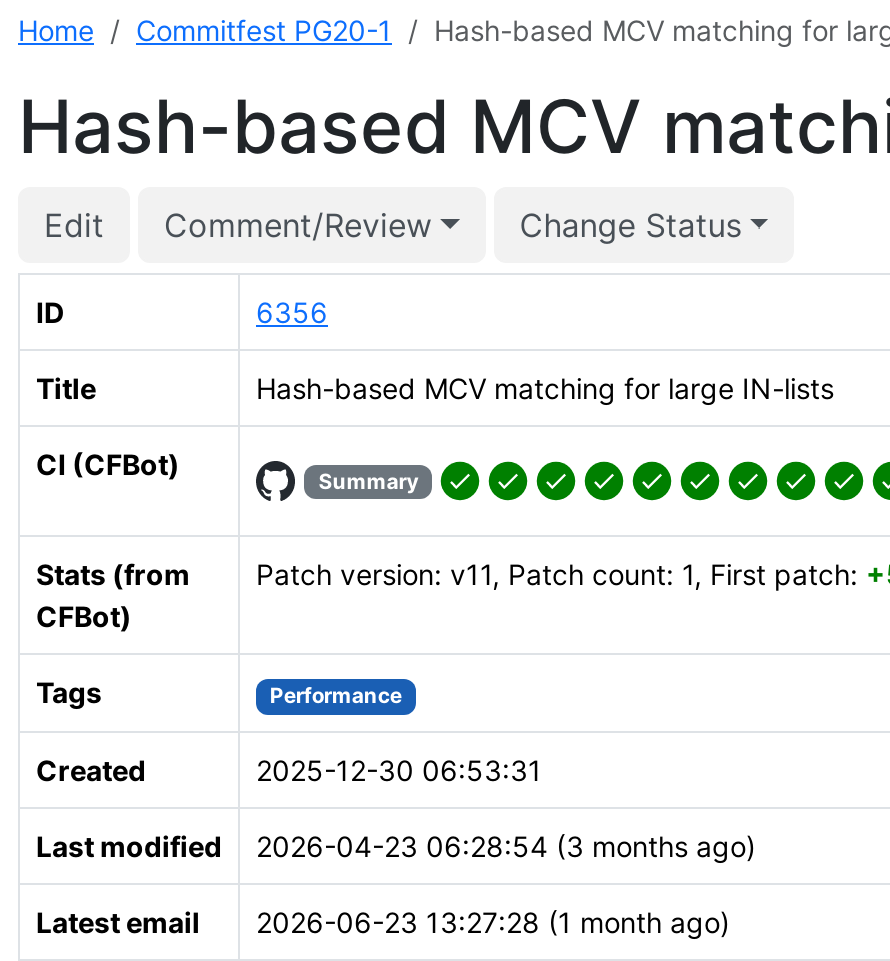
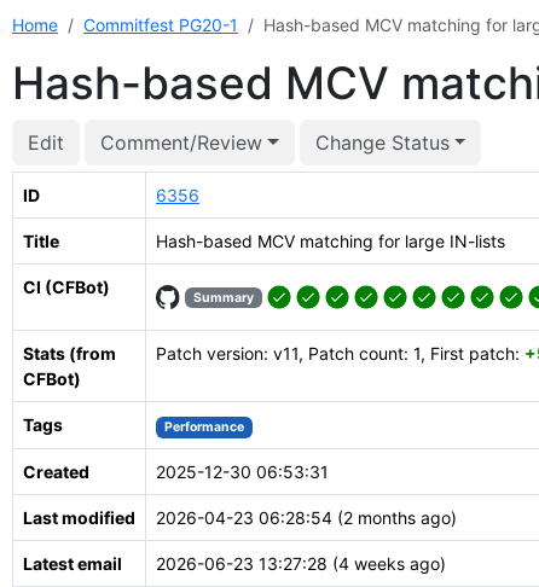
- Last modified 2026-04-23 06:28:54 (3 months ago)
+ Last modified 2026-04-23 06:28:54 (2 months ago)

- Latest email 2026-06-23 13:27:28 (1 month ago)
+ Latest email 2026-06-23 13:27:28 (4 weeks ago)
